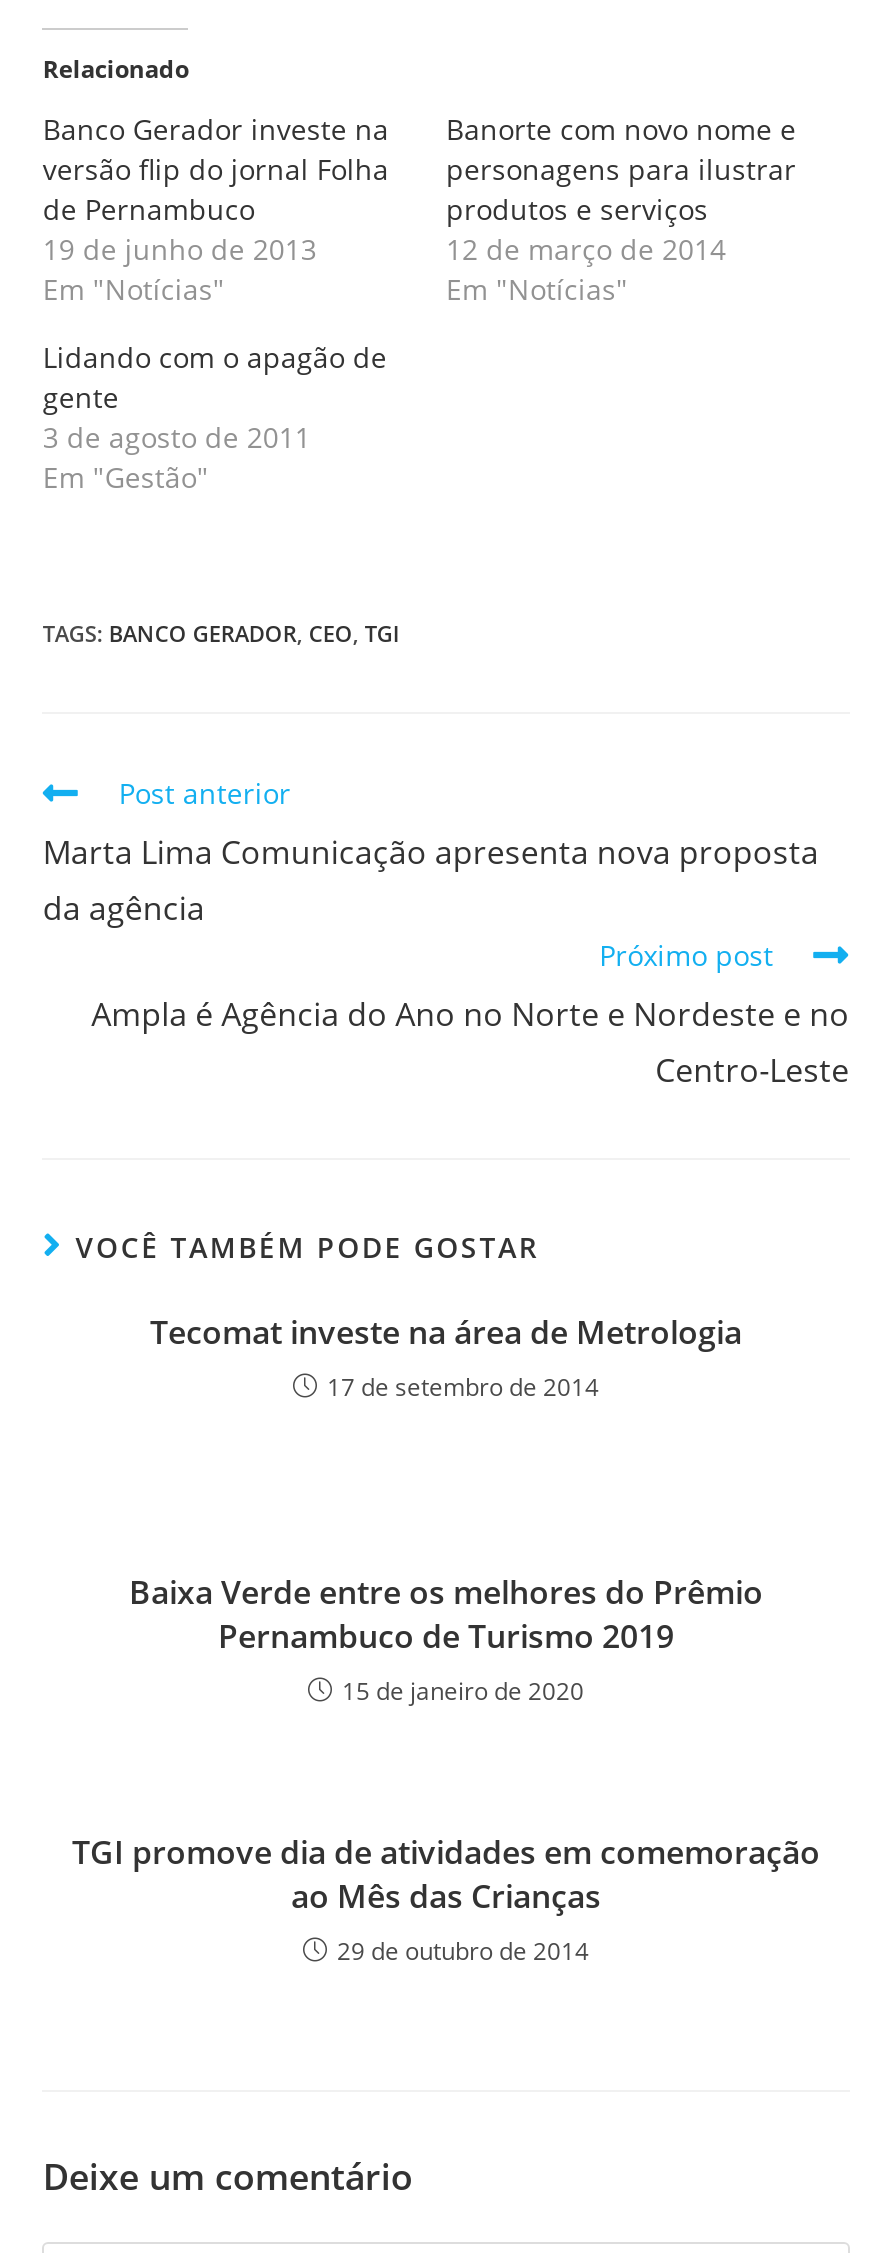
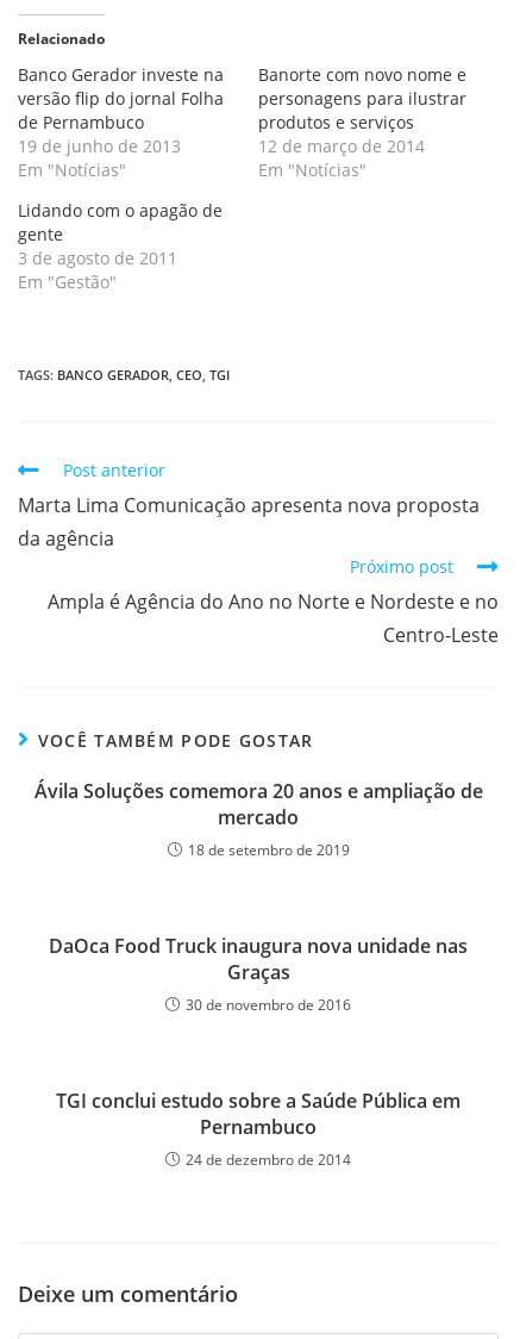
- Tecomat investe na área de Metrologia
- 17 de setembro de 2014
+ Ávila Soluções comemora 20 anos e ampliação de
+ mercado
+ 18 de setembro de 2019

- Baixa Verde entre os melhores do Prêmio
- Pernambuco de Turismo 2019
- 15 de janeiro de 2020
+ DaOca Food Truck inaugura nova unidade nas
+ Graças
+ 30 de novembro de 2016

- TGI promove dia de atividades em comemoração
- ao Mês das Crianças
- 29 de outubro de 2014
+ TGI conclui estudo sobre a Saúde Pública em
+ Pernambuco
+ 24 de dezembro de 2014
